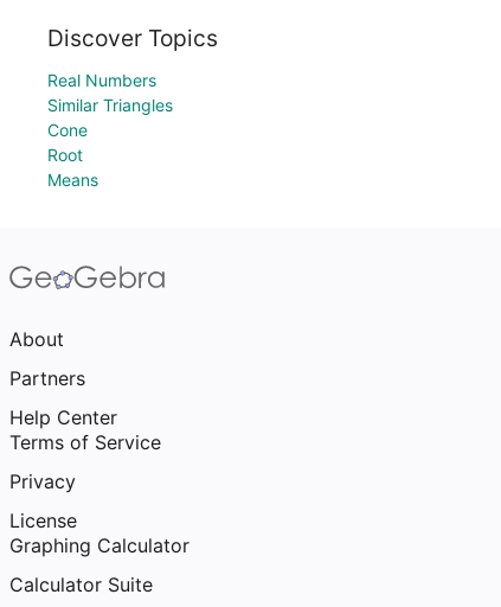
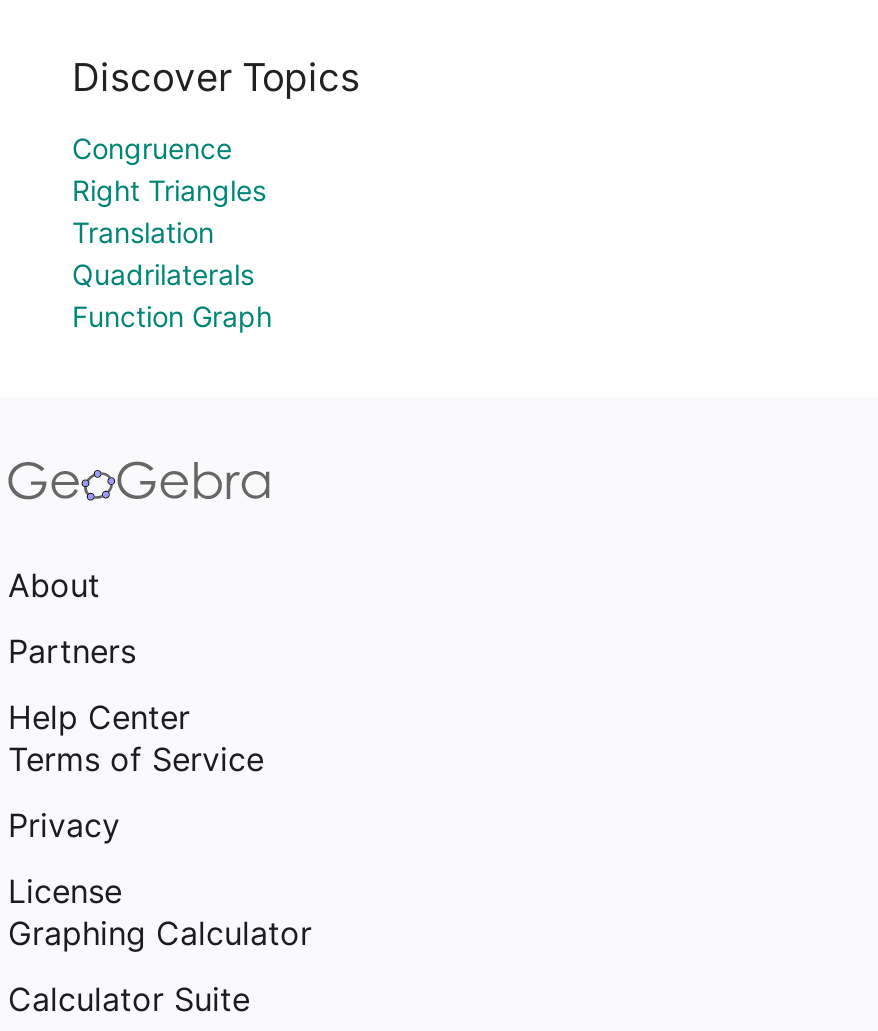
- Real Numbers
- Similar Triangles
- Cone
- Root
- Means
+ Congruence
+ Right Triangles
+ Translation
+ Quadrilaterals
+ Function Graph
